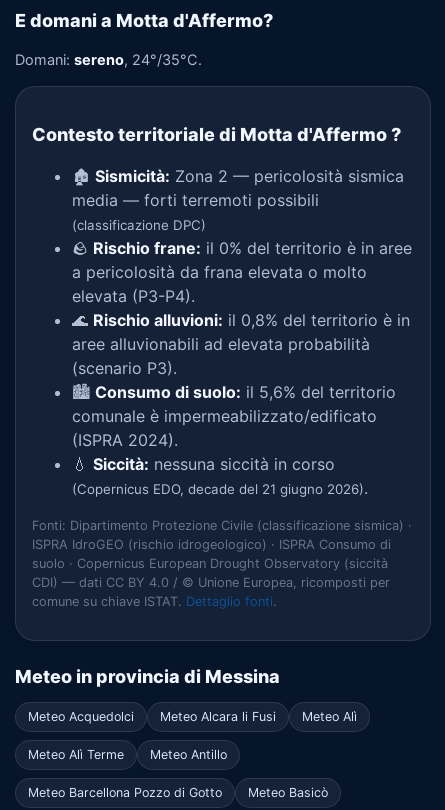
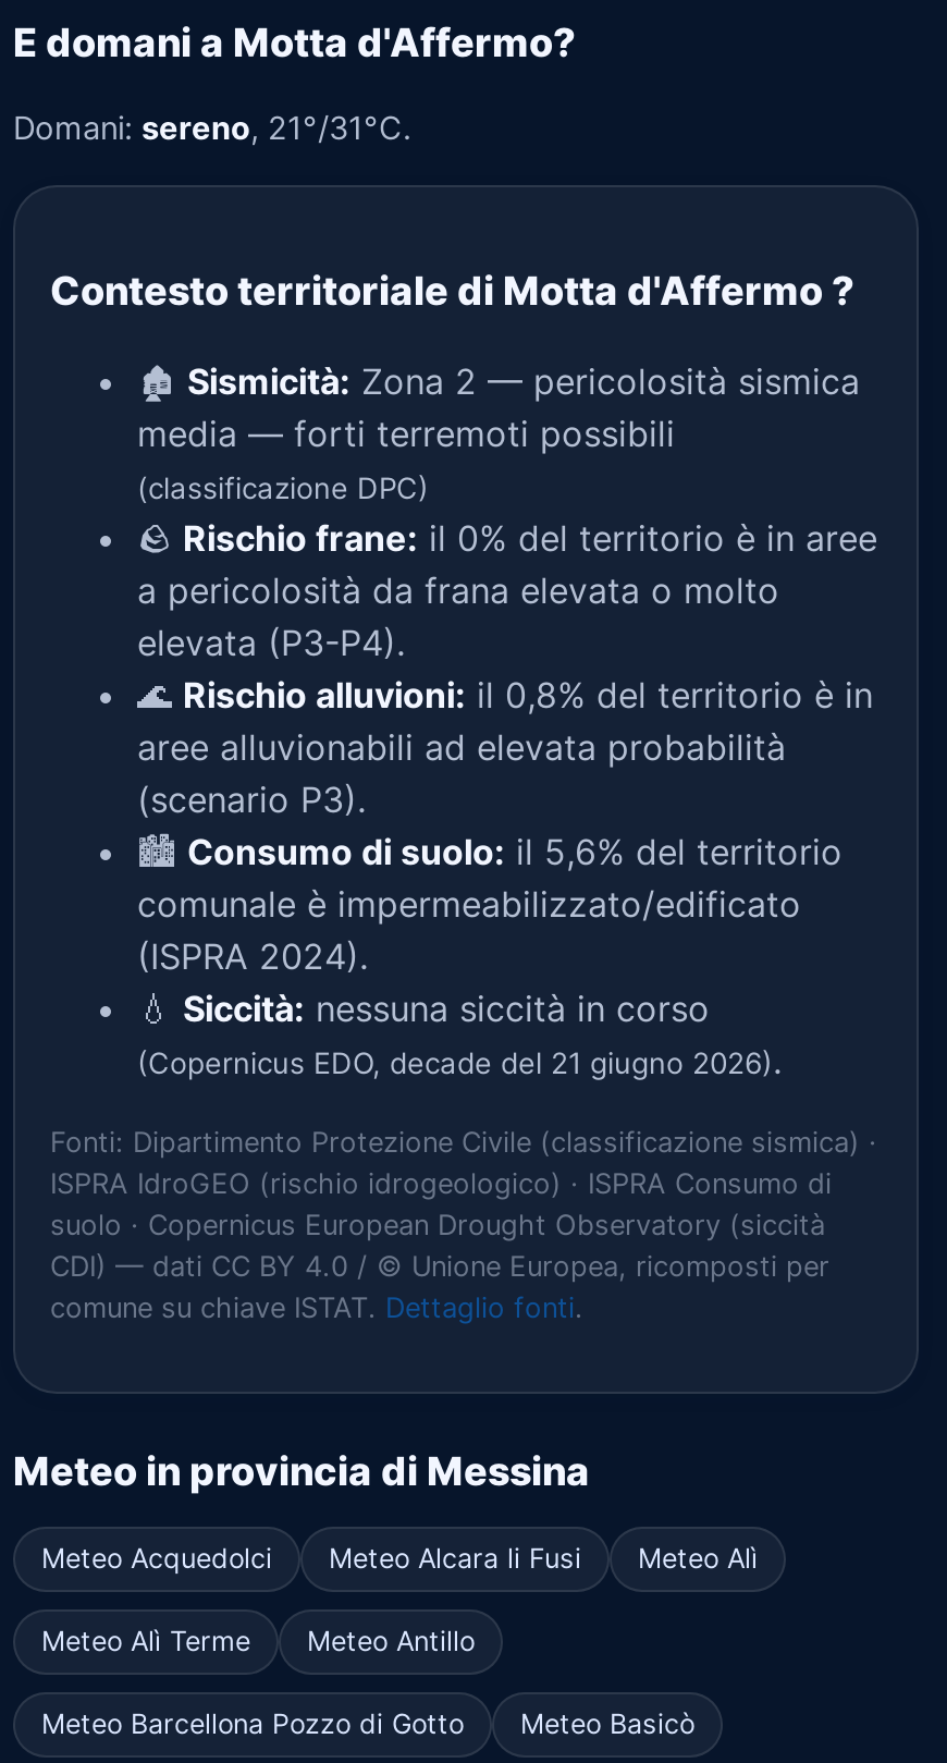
- Domani: sereno, 24°/35°C.
+ Domani: sereno, 21°/31°C.
